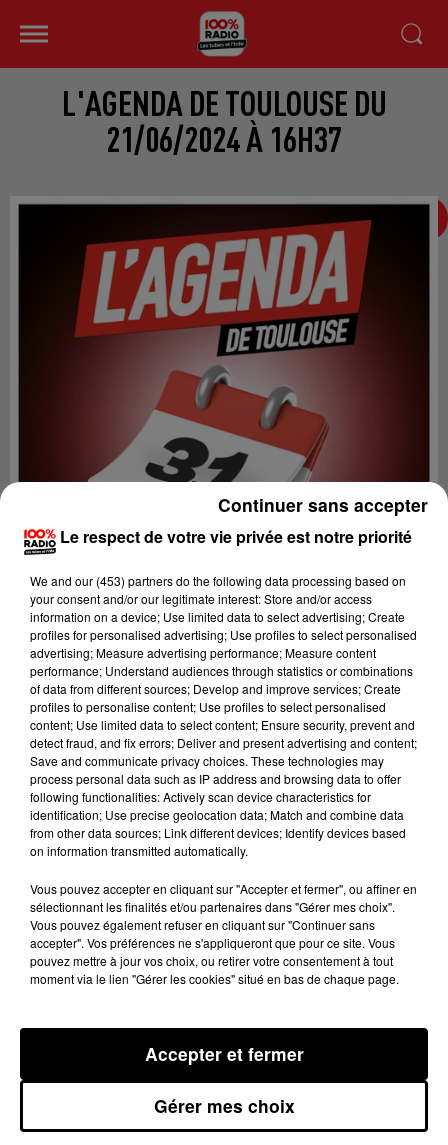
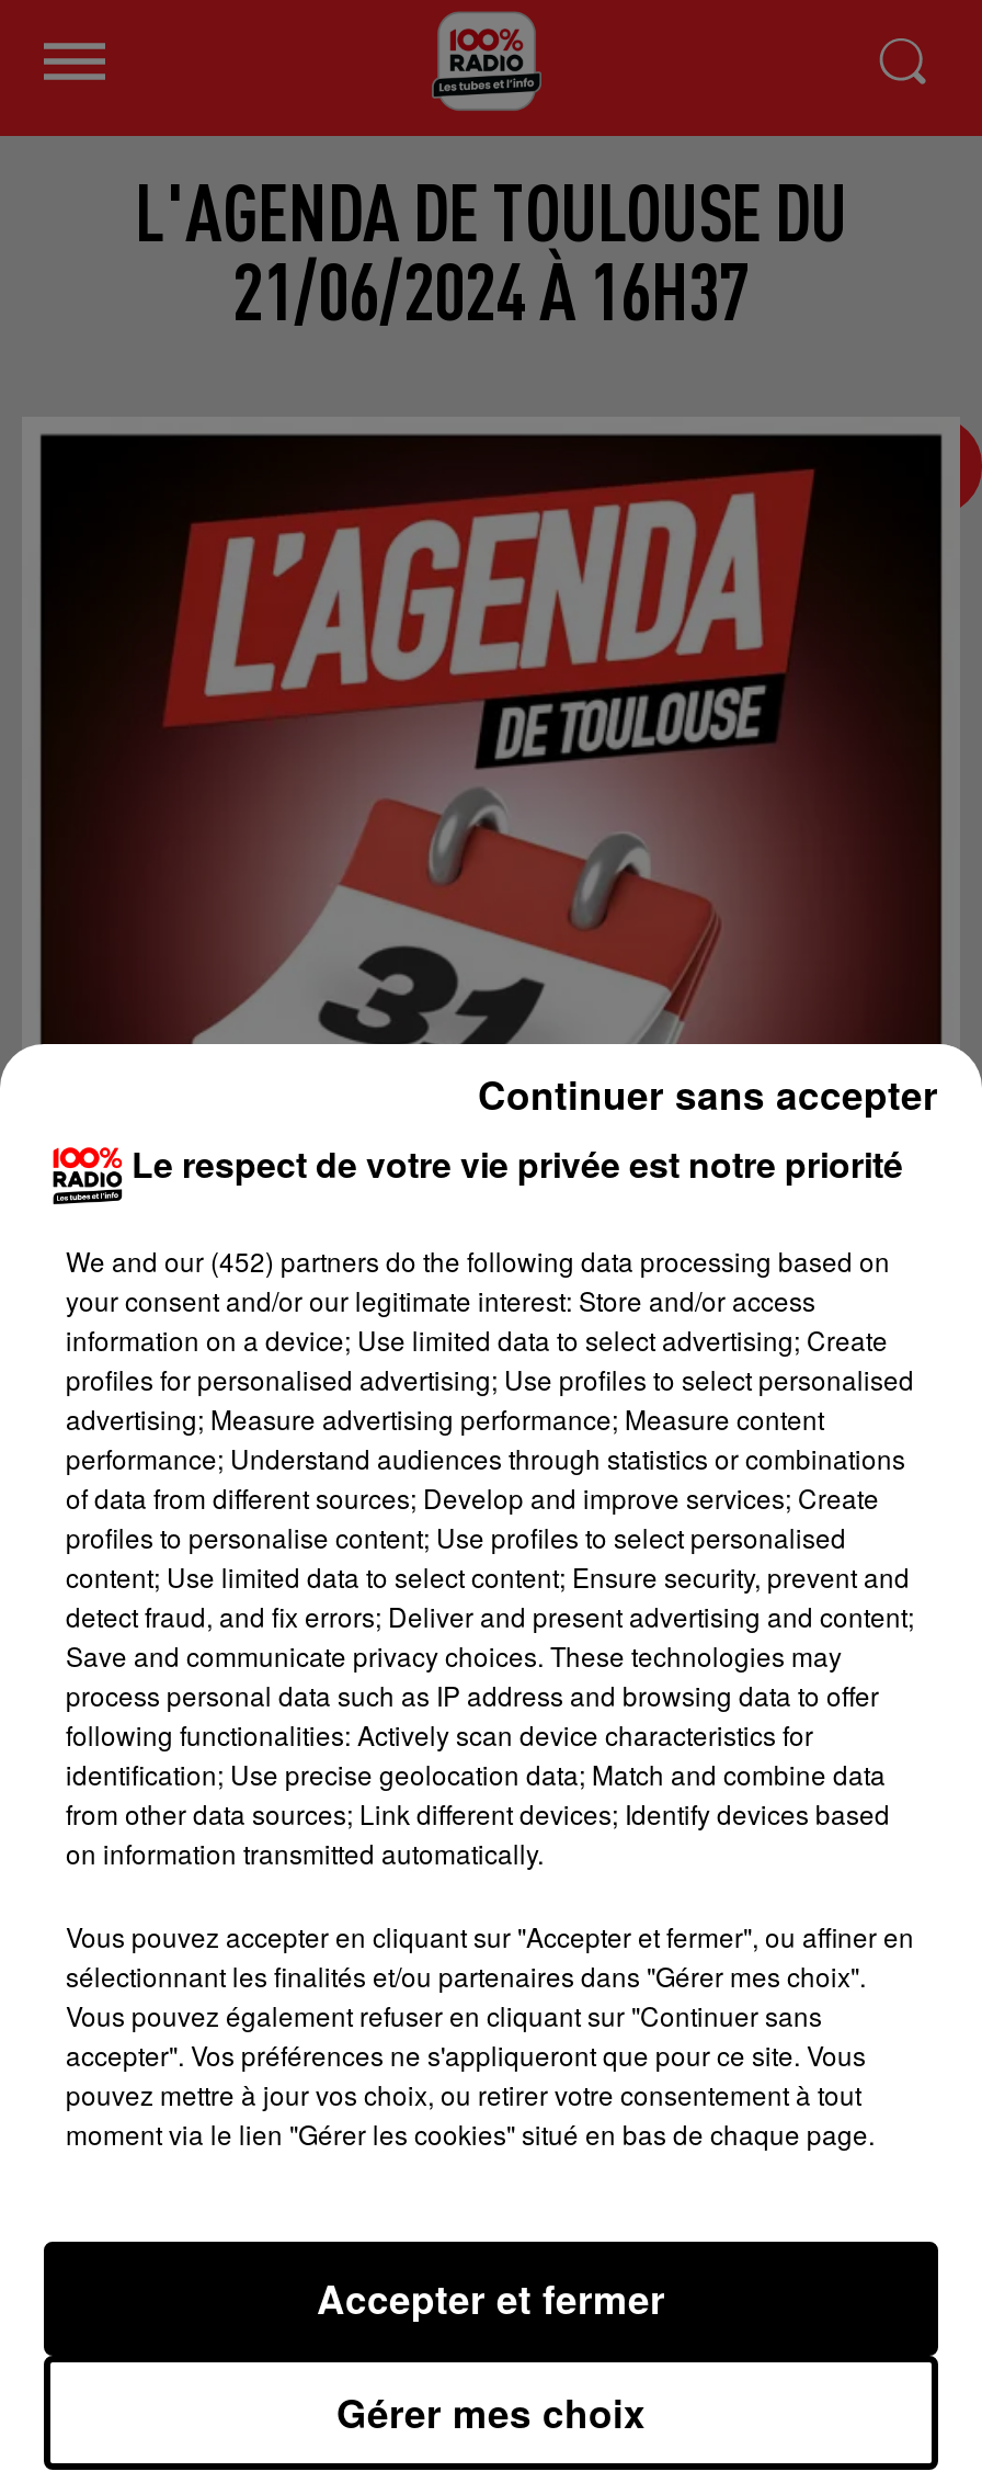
- We and our (453) partners do the following data processing based on
+ We and our (452) partners do the following data processing based on
